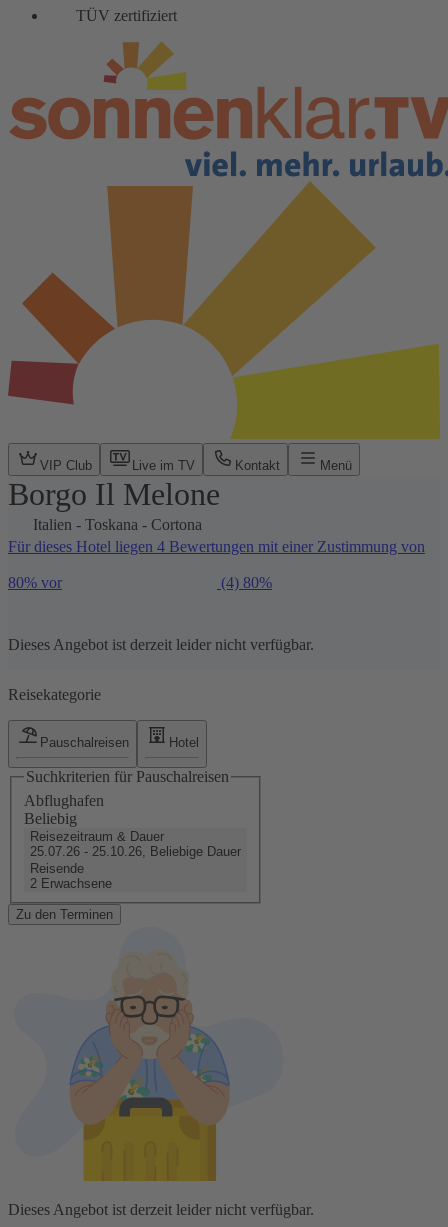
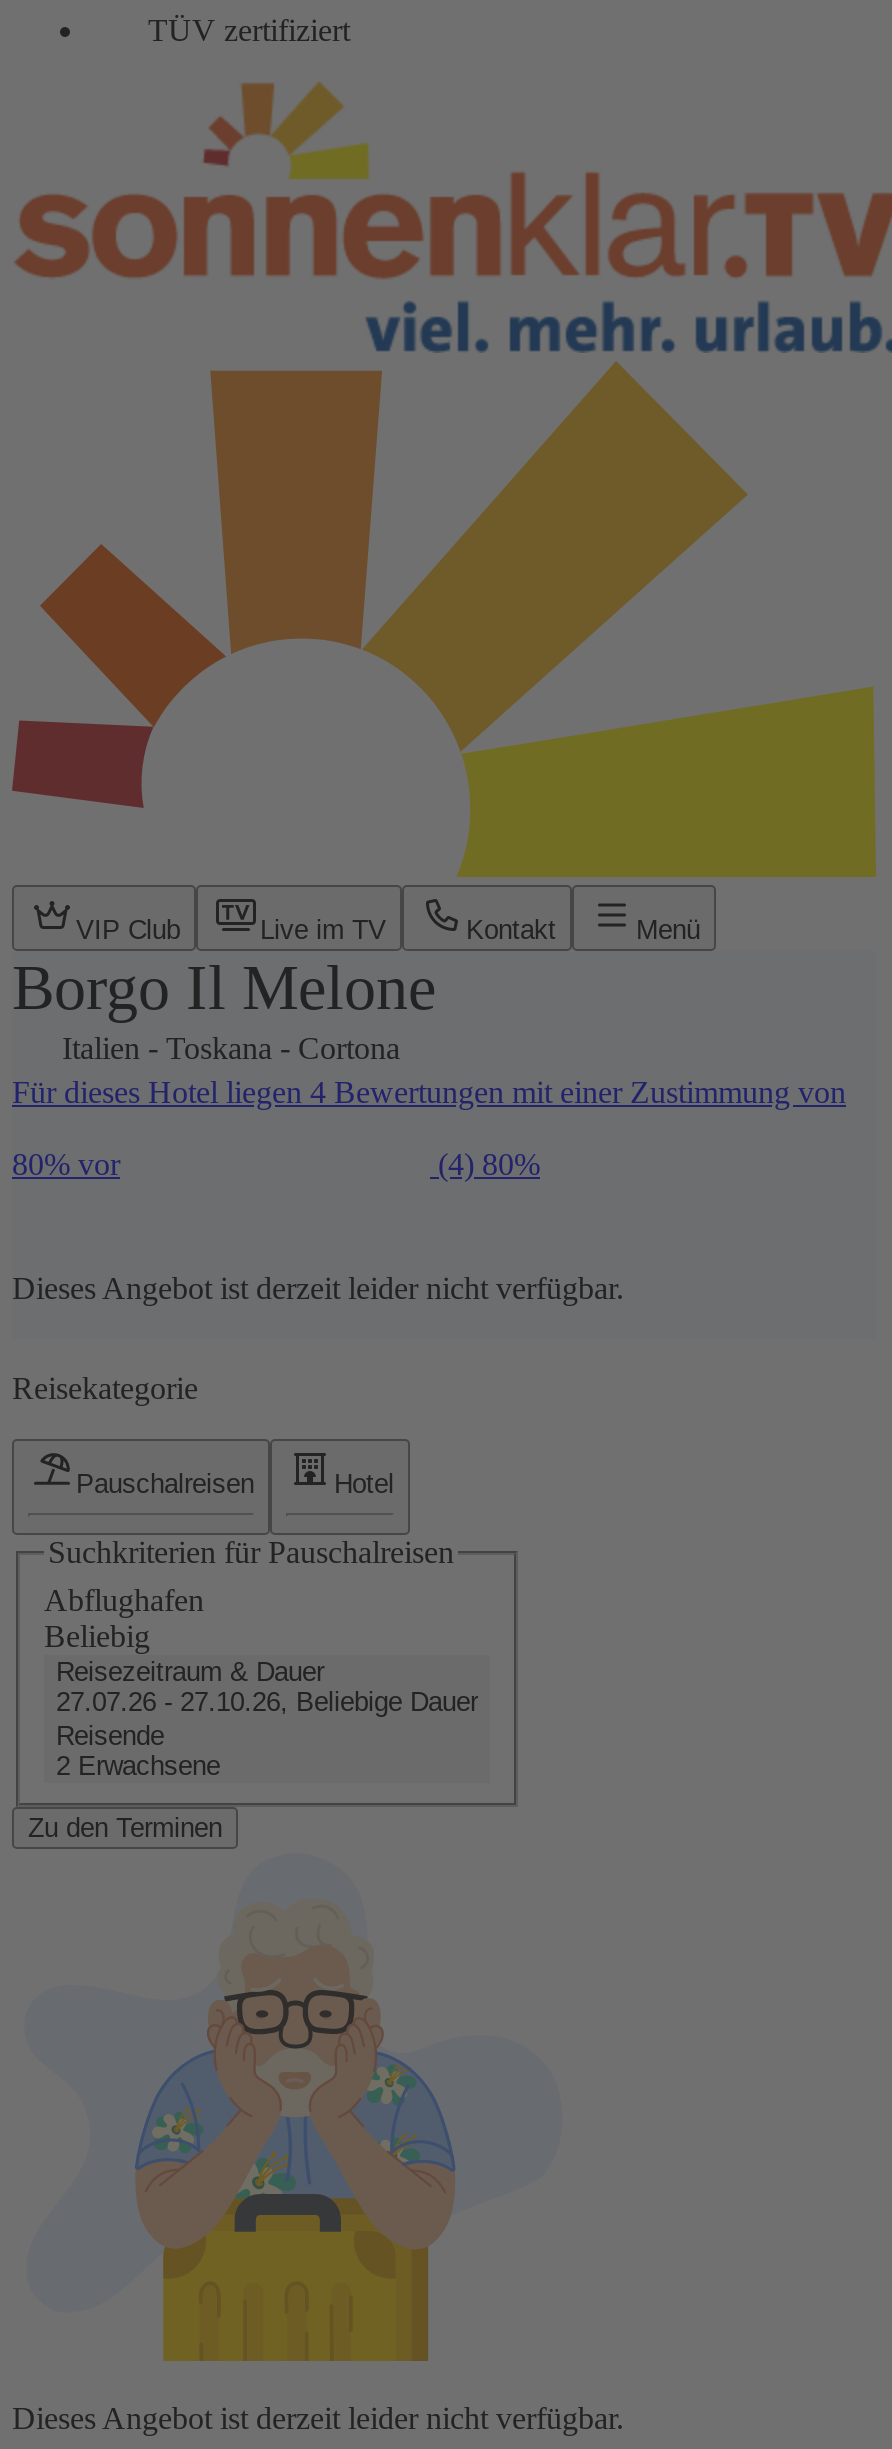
- 25.07.26 - 25.10.26, Beliebige Dauer
+ 27.07.26 - 27.10.26, Beliebige Dauer
